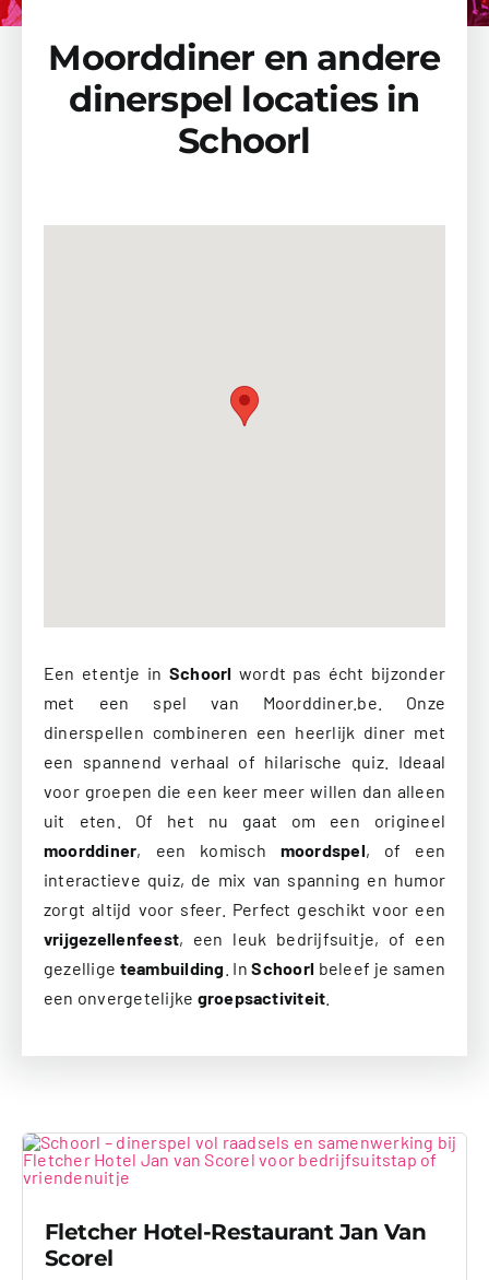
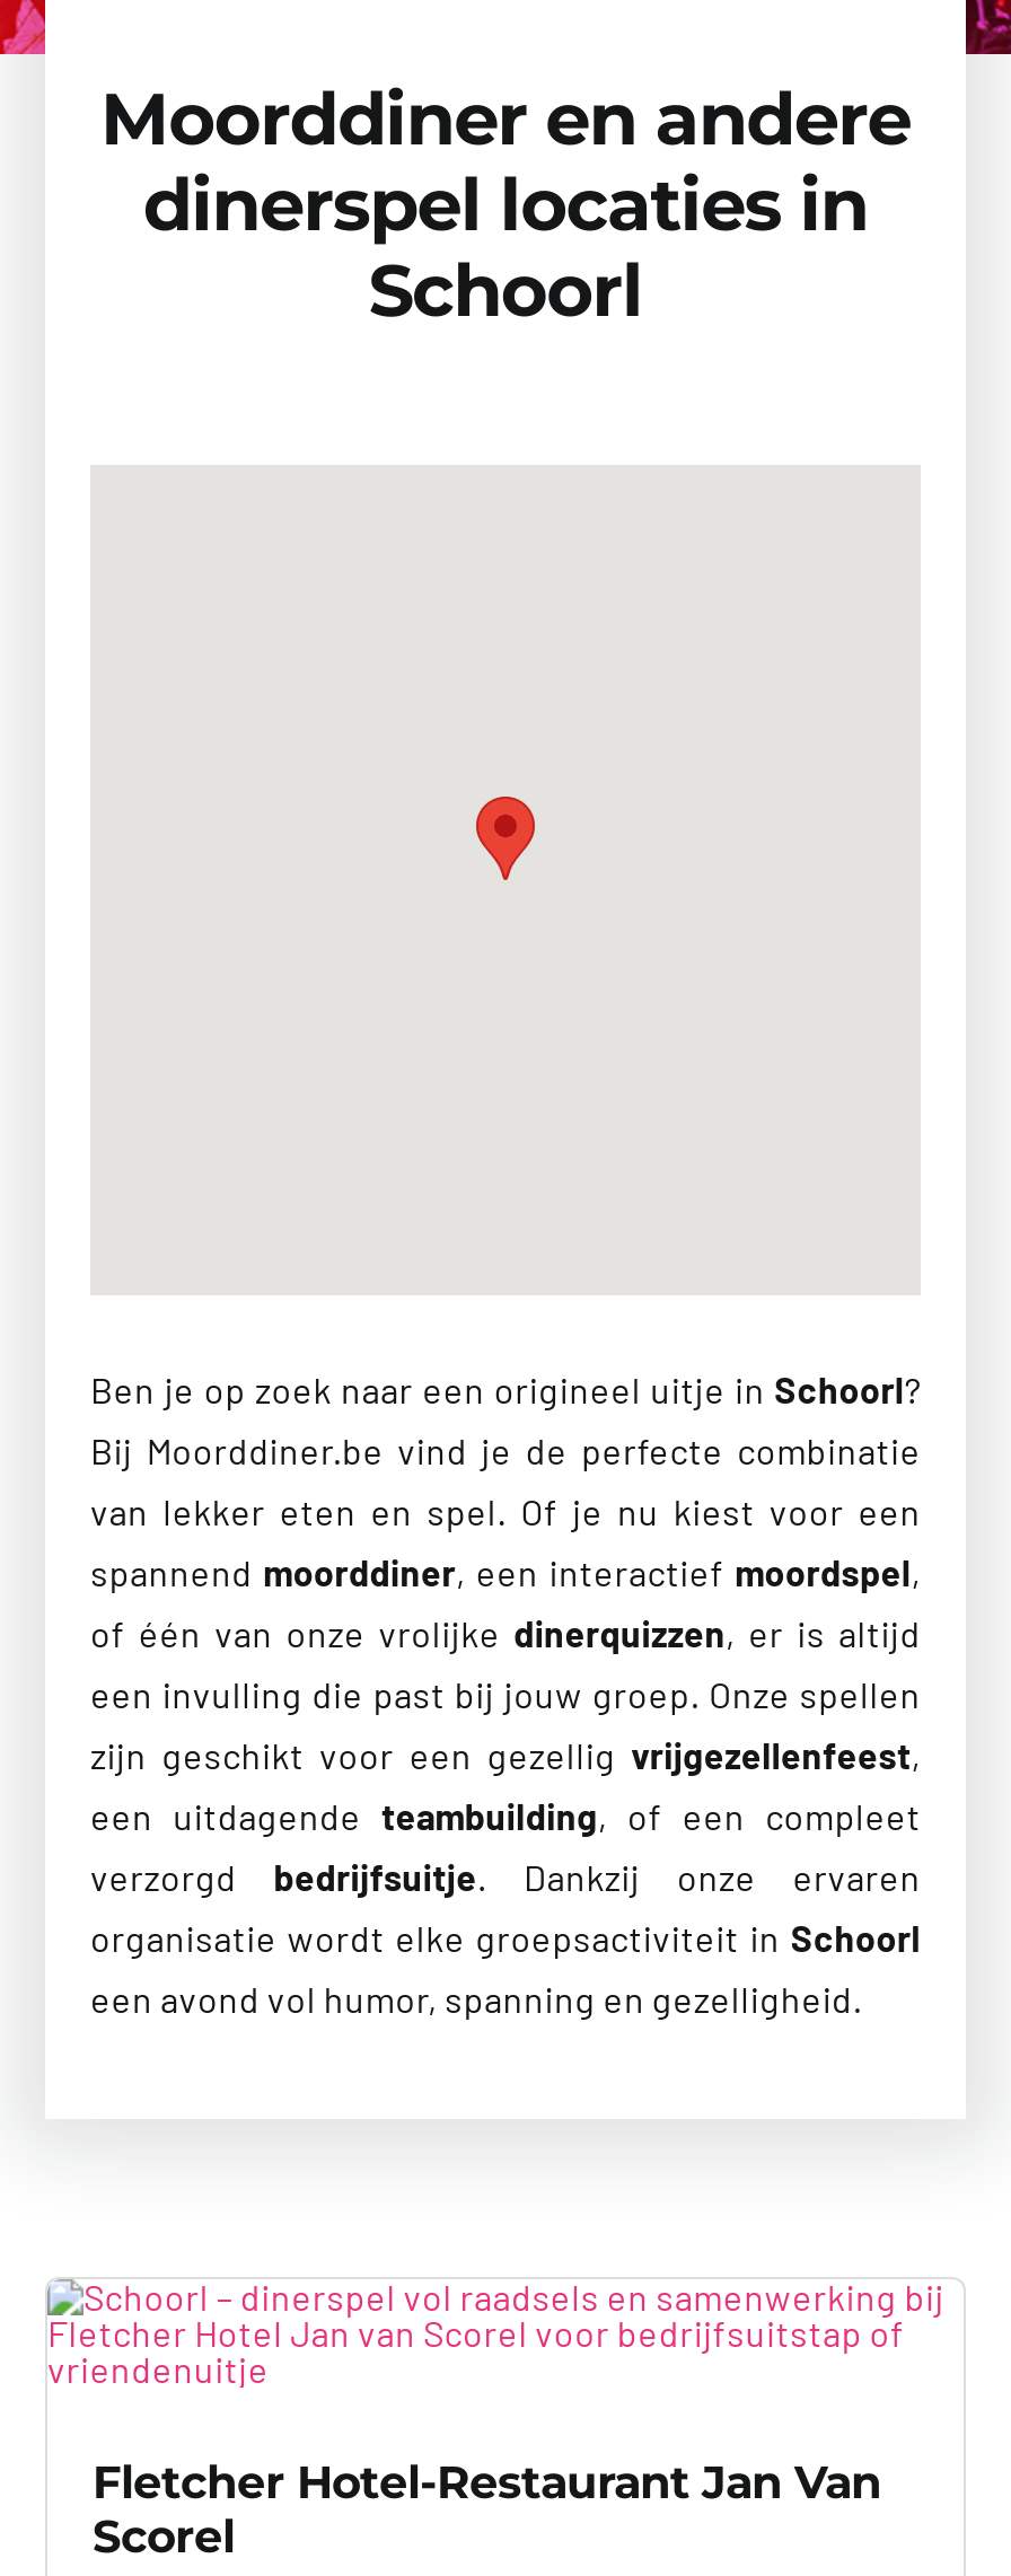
- Een etentje in Schoorl wordt pas écht bijzonder
- met een spel van Moorddiner.be. Onze
- dinerspellen combineren een heerlijk diner met
- een spannend verhaal of hilarische quiz. Ideaal
- voor groepen die een keer meer willen dan alleen
- uit eten. Of het nu gaat om een origineel
- moorddiner, een komisch moordspel, of een
- interactieve quiz, de mix van spanning en humor
- zorgt altijd voor sfeer. Perfect geschikt voor een
- vrijgezellenfeest, een leuk bedrijfsuitje, of een
- gezellige teambuilding. In Schoorl beleef je samen
- een onvergetelijke groepsactiviteit.
+ Ben je op zoek naar een origineel uitje in Schoorl?
+ Bij Moorddiner.be vind je de perfecte combinatie
+ van lekker eten en spel. Of je nu kiest voor een
+ spannend moorddiner, een interactief moordspel,
+ of één van onze vrolijke dinerquizzen, er is altijd
+ een invulling die past bij jouw groep. Onze spellen
+ zijn geschikt voor een gezellig vrijgezellenfeest,
+ een uitdagende teambuilding, of een compleet
+ verzorgd bedrijfsuitje. Dankzij onze ervaren
+ organisatie wordt elke groepsactiviteit in Schoorl
+ een avond vol humor, spanning en gezelligheid.
